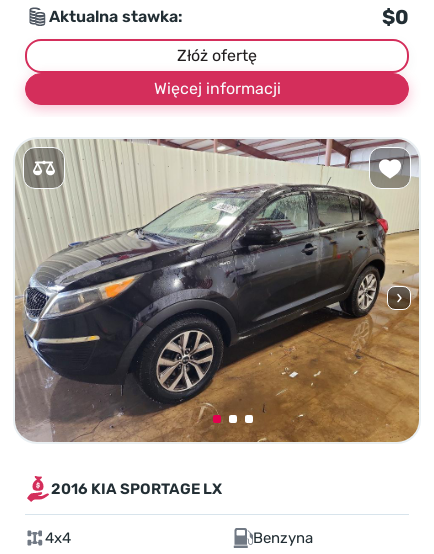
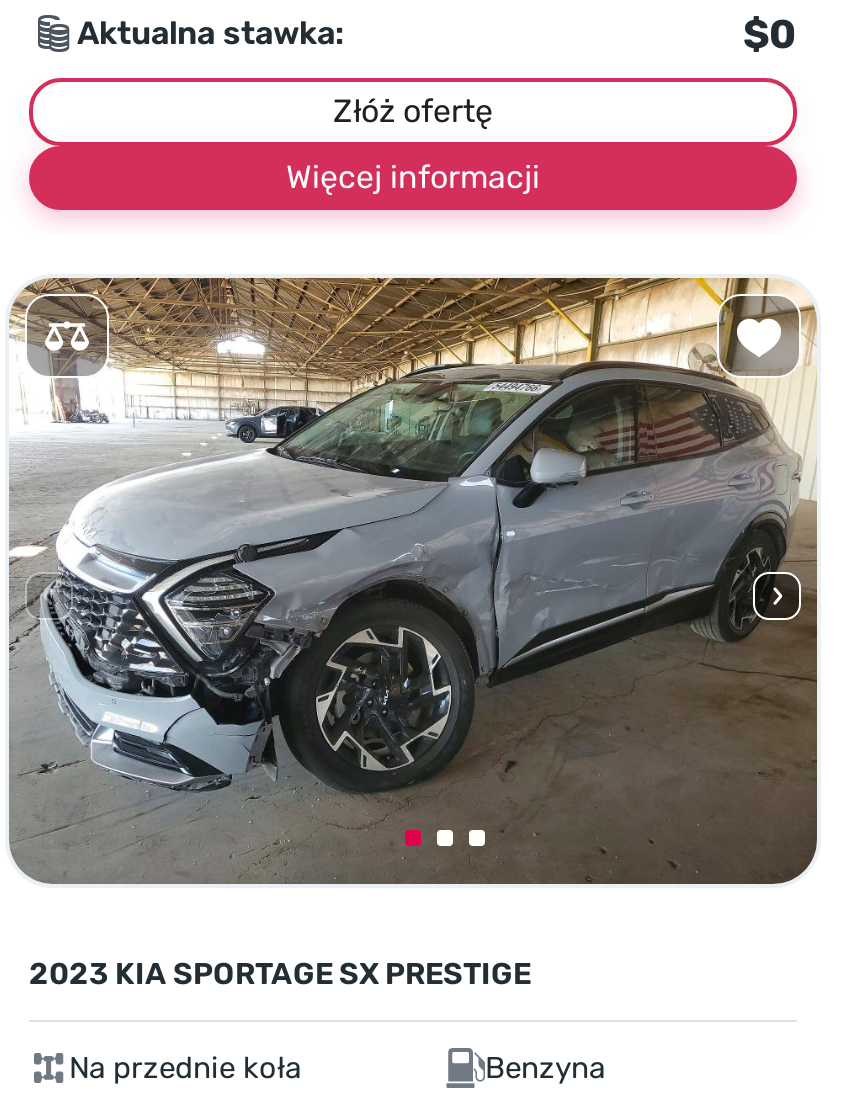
- [image]
- 2016 KIA SPORTAGE LX
+ [image]
+ 2023 KIA SPORTAGE SX PRESTIGE

- 4x4
+ Na przednie koła
